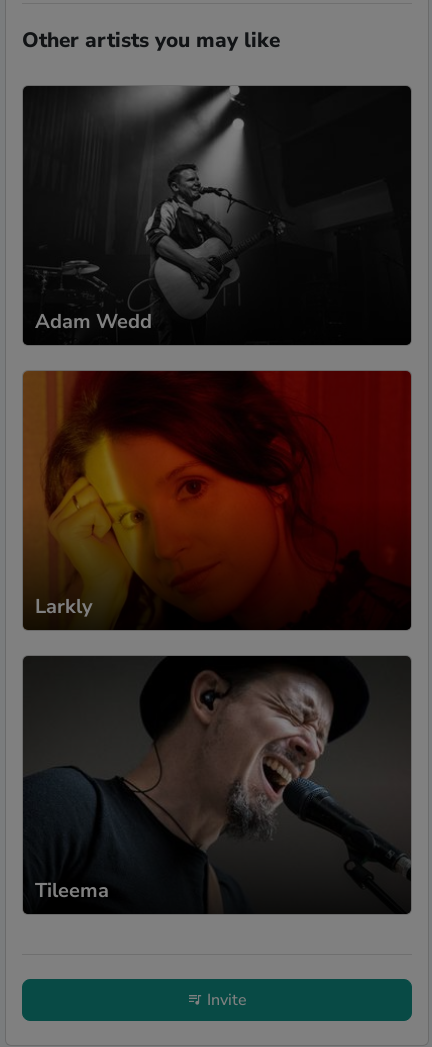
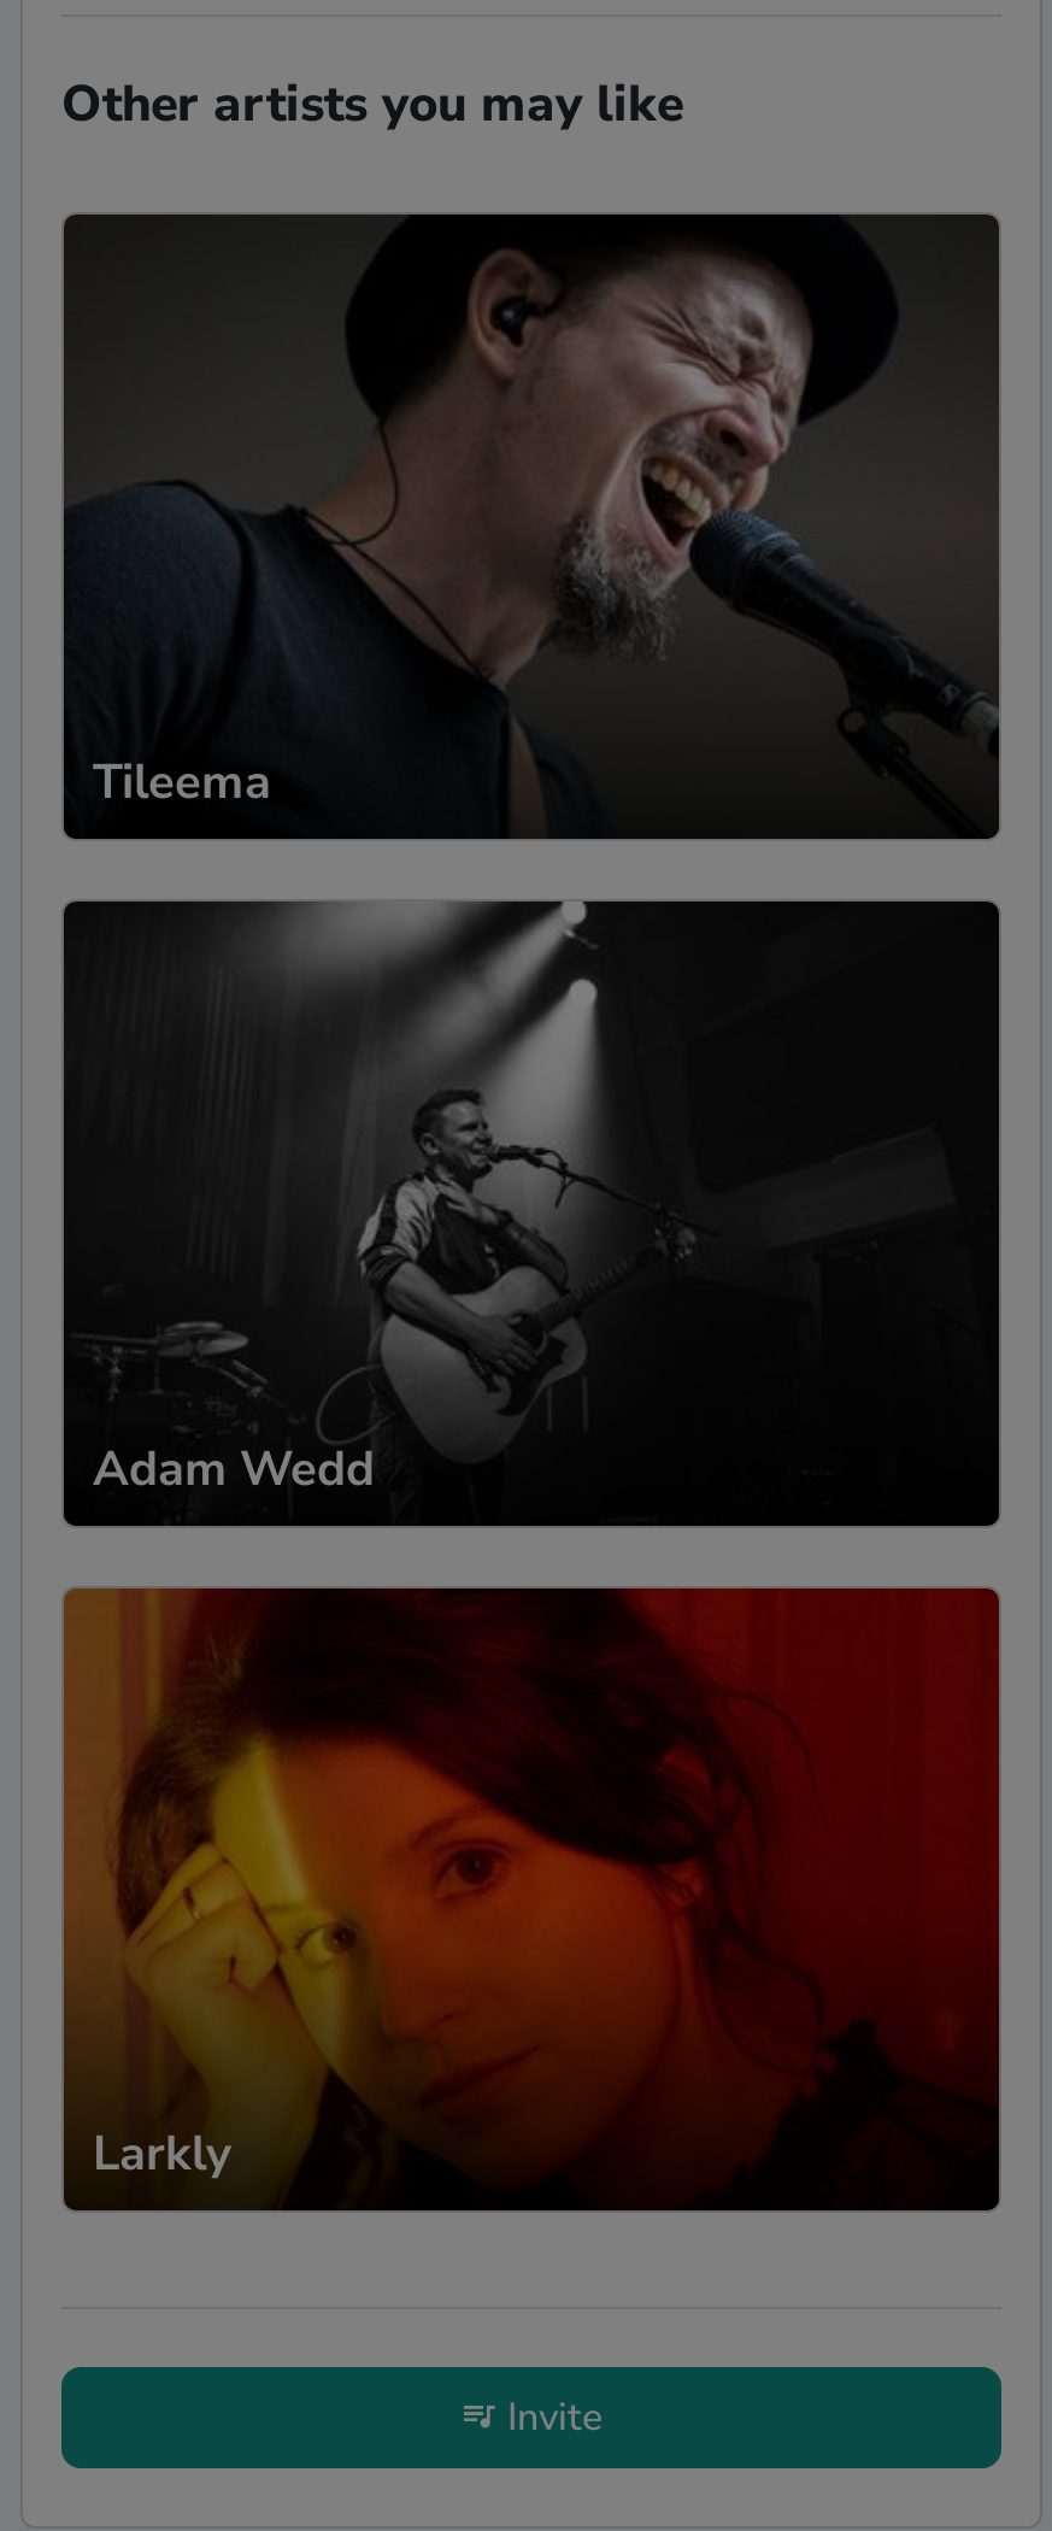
moved down: [image] | Adam Wedd | Larkly

moved up: [image] | Tileema
